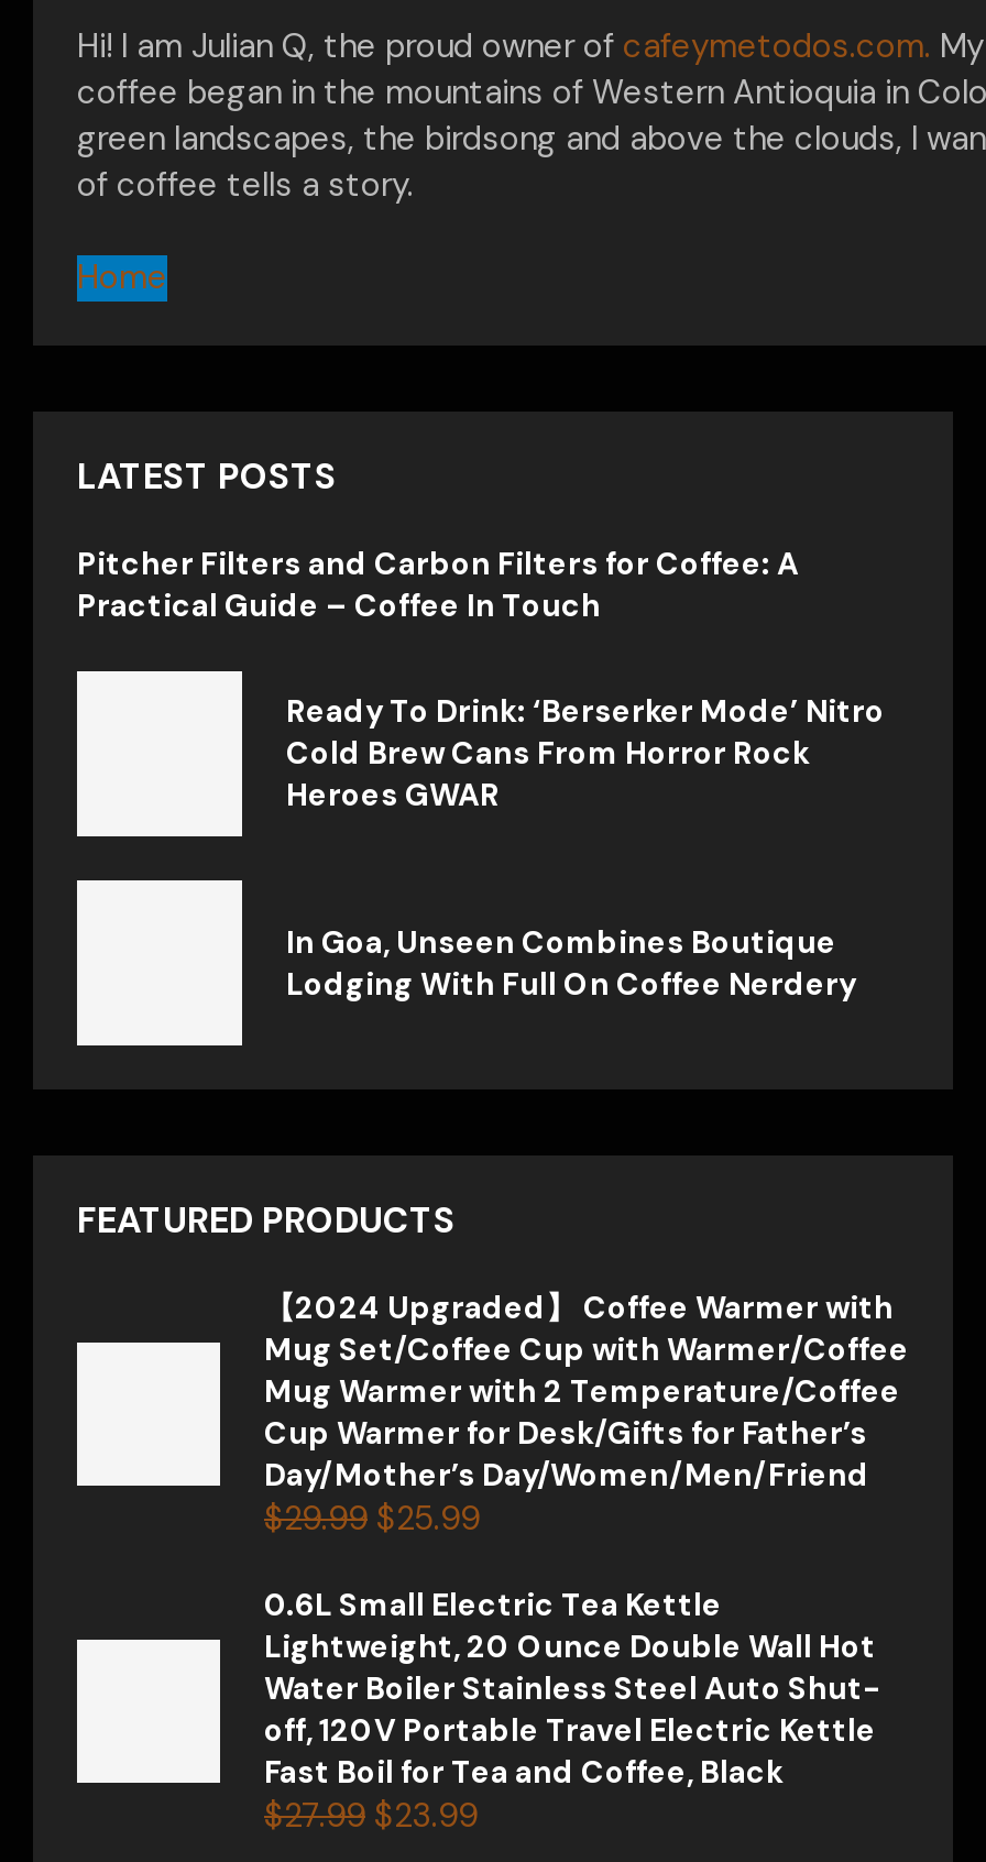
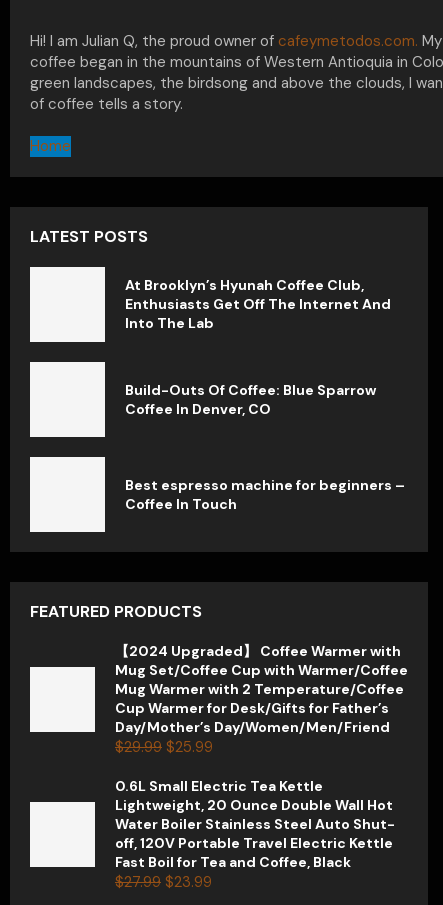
- Pitcher Filters and Carbon Filters for Coffee: A
- Practical Guide – Coffee In Touch
+ At Brooklyn’s Hyunah Coffee Club,
+ Enthusiasts Get Off The Internet And
+ Into The Lab

- Ready To Drink: ‘Berserker Mode’ Nitro
- Cold Brew Cans From Horror Rock
- Heroes GWAR
+ Build-Outs Of Coffee: Blue Sparrow
+ Coffee In Denver, CO

- In Goa, Unseen Combines Boutique
- Lodging With Full On Coffee Nerdery
+ Best espresso machine for beginners –
+ Coffee In Touch
